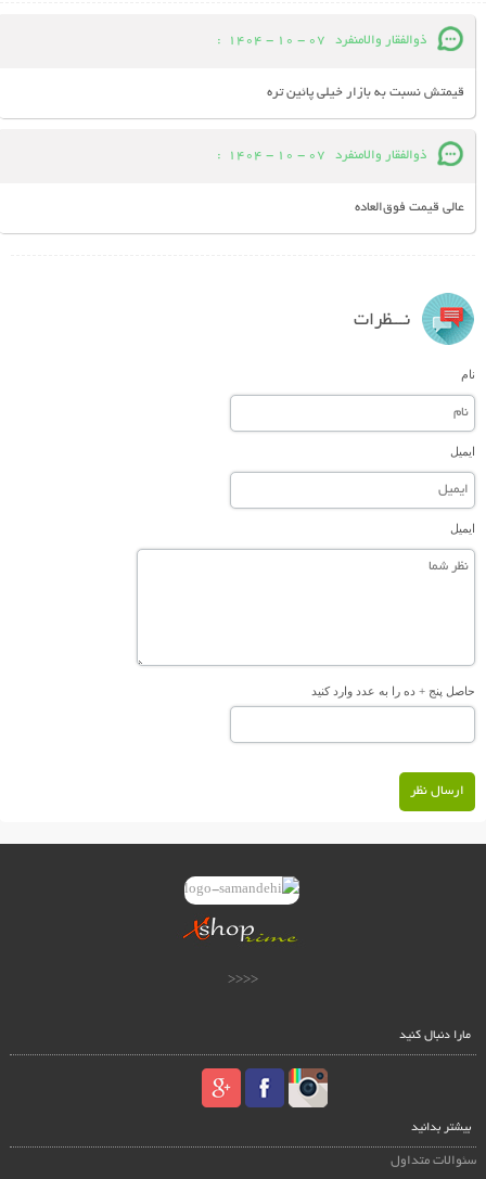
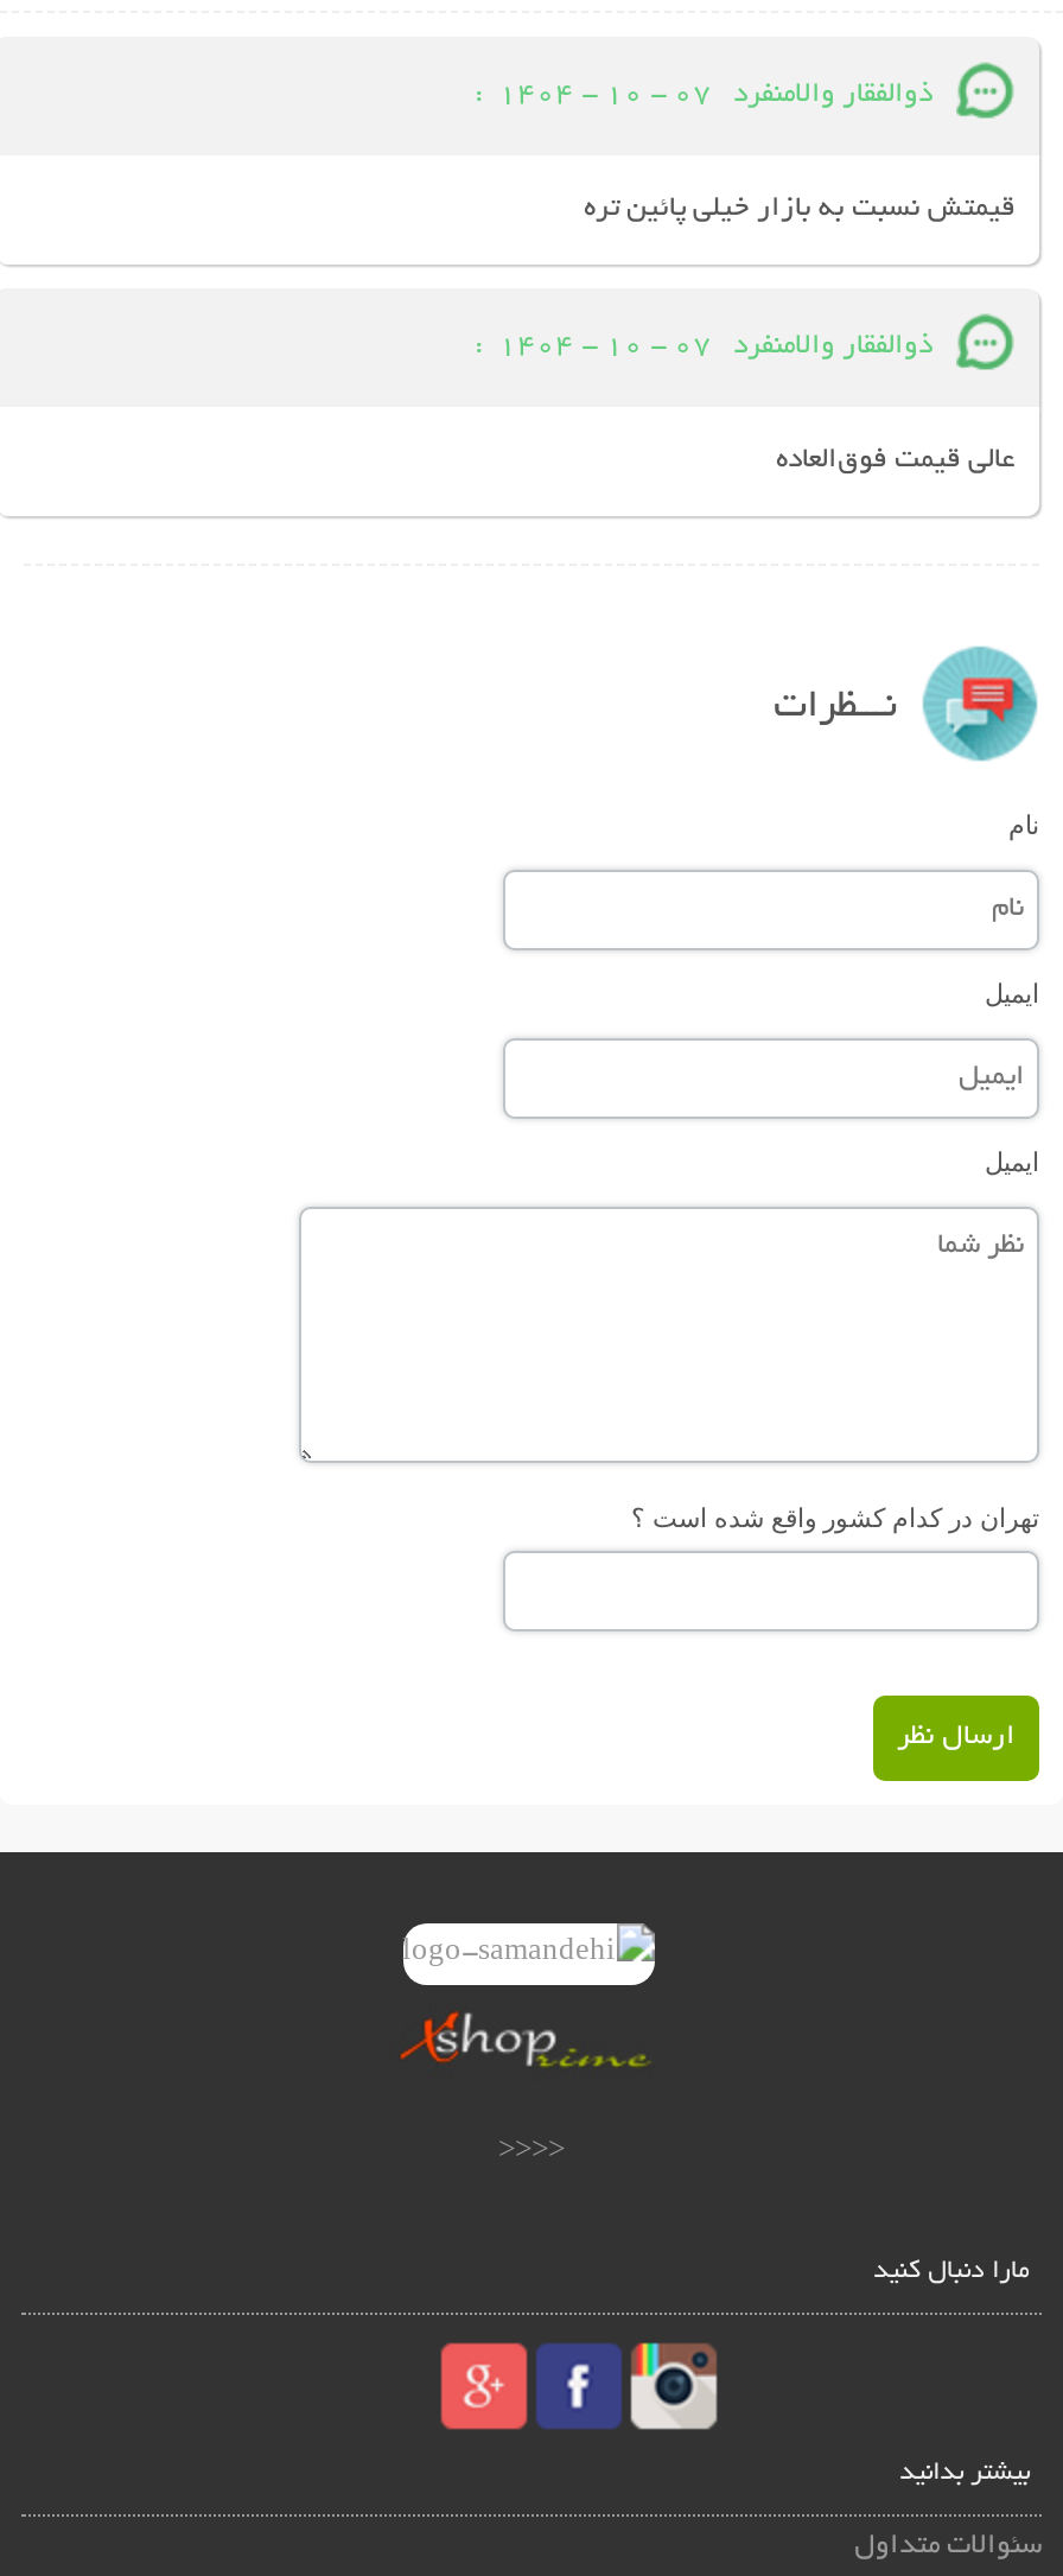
- حاصل پنج + ده را به عدد وارد کنید
+ تهران در کدام کشور واقع شده است ؟
